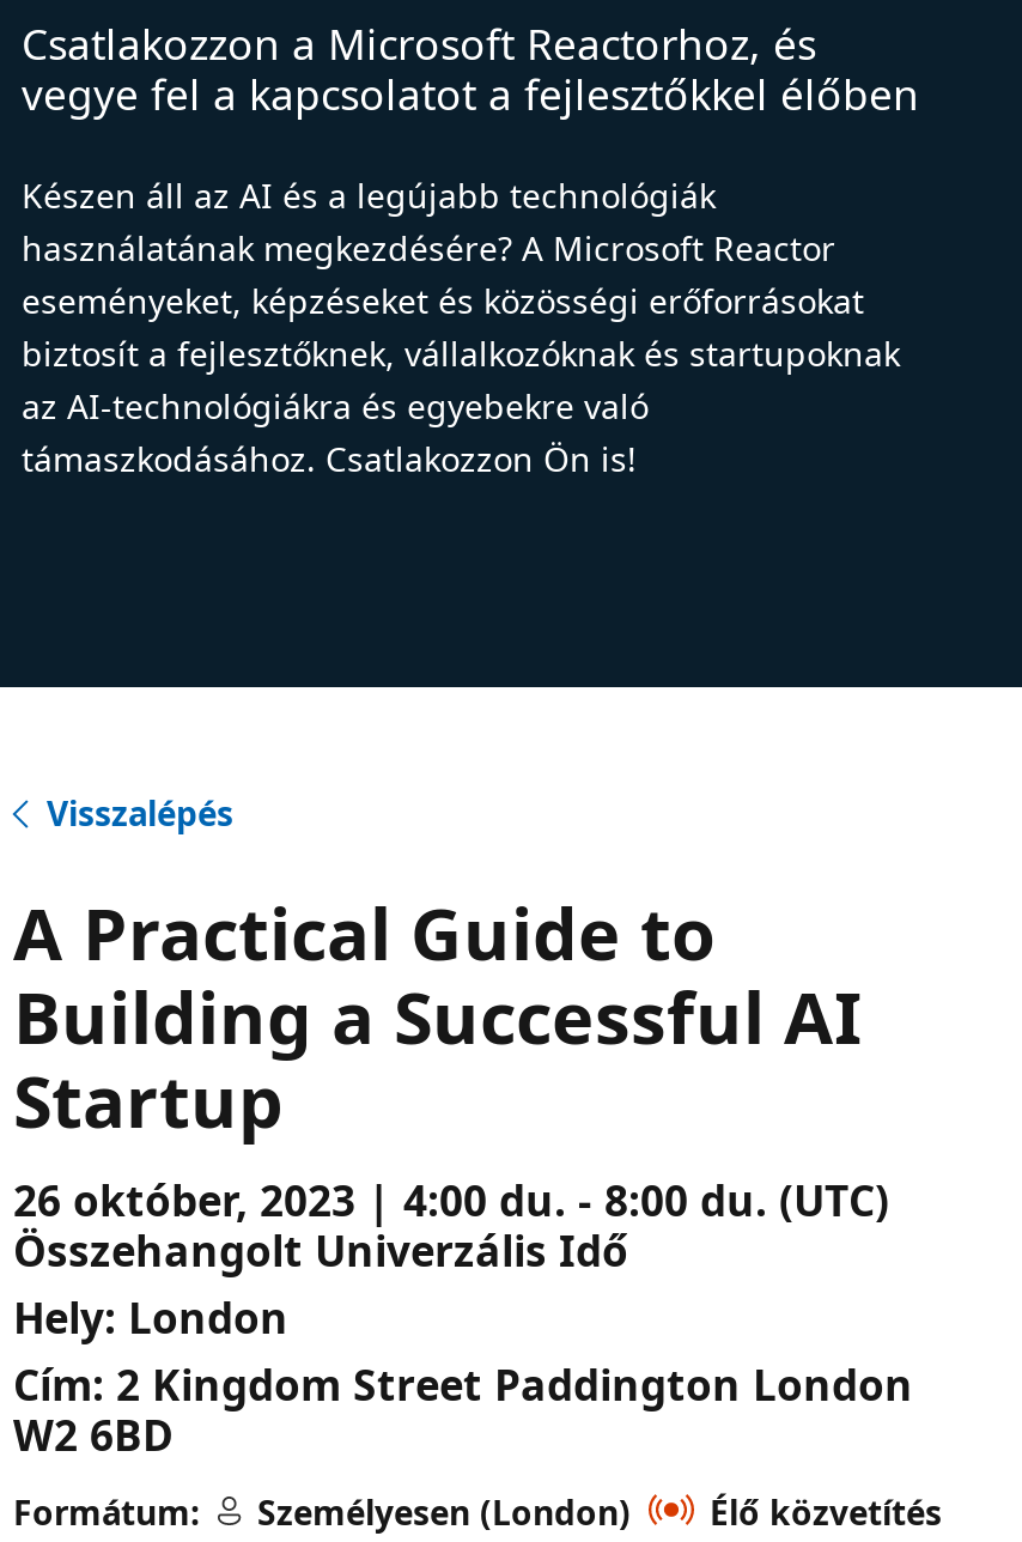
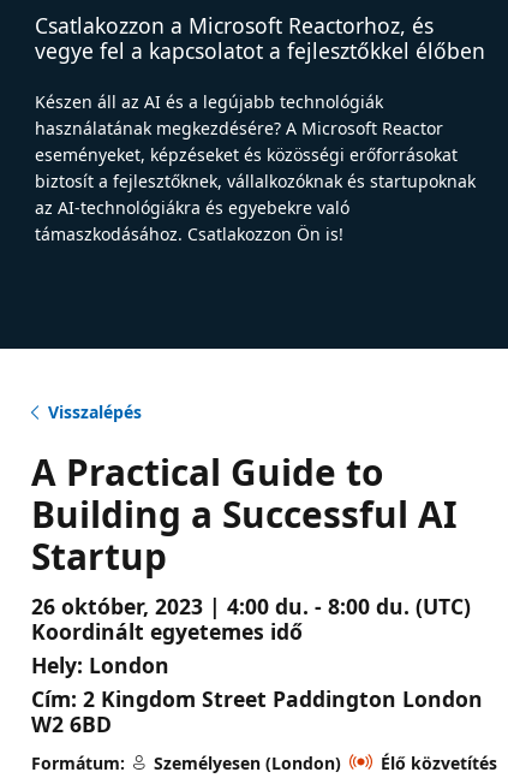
- Összehangolt Univerzális Idő
+ Koordinált egyetemes idő
